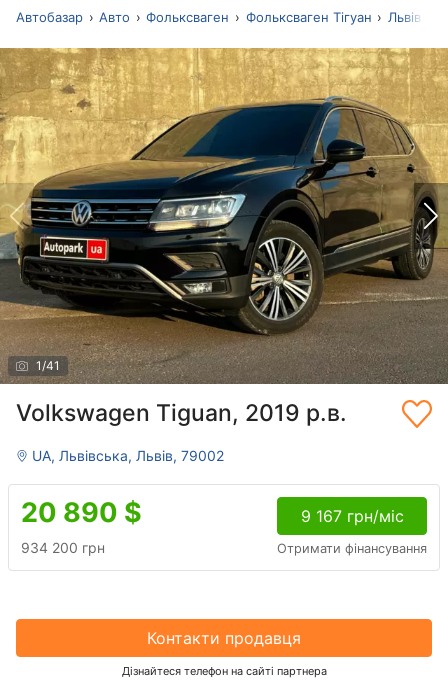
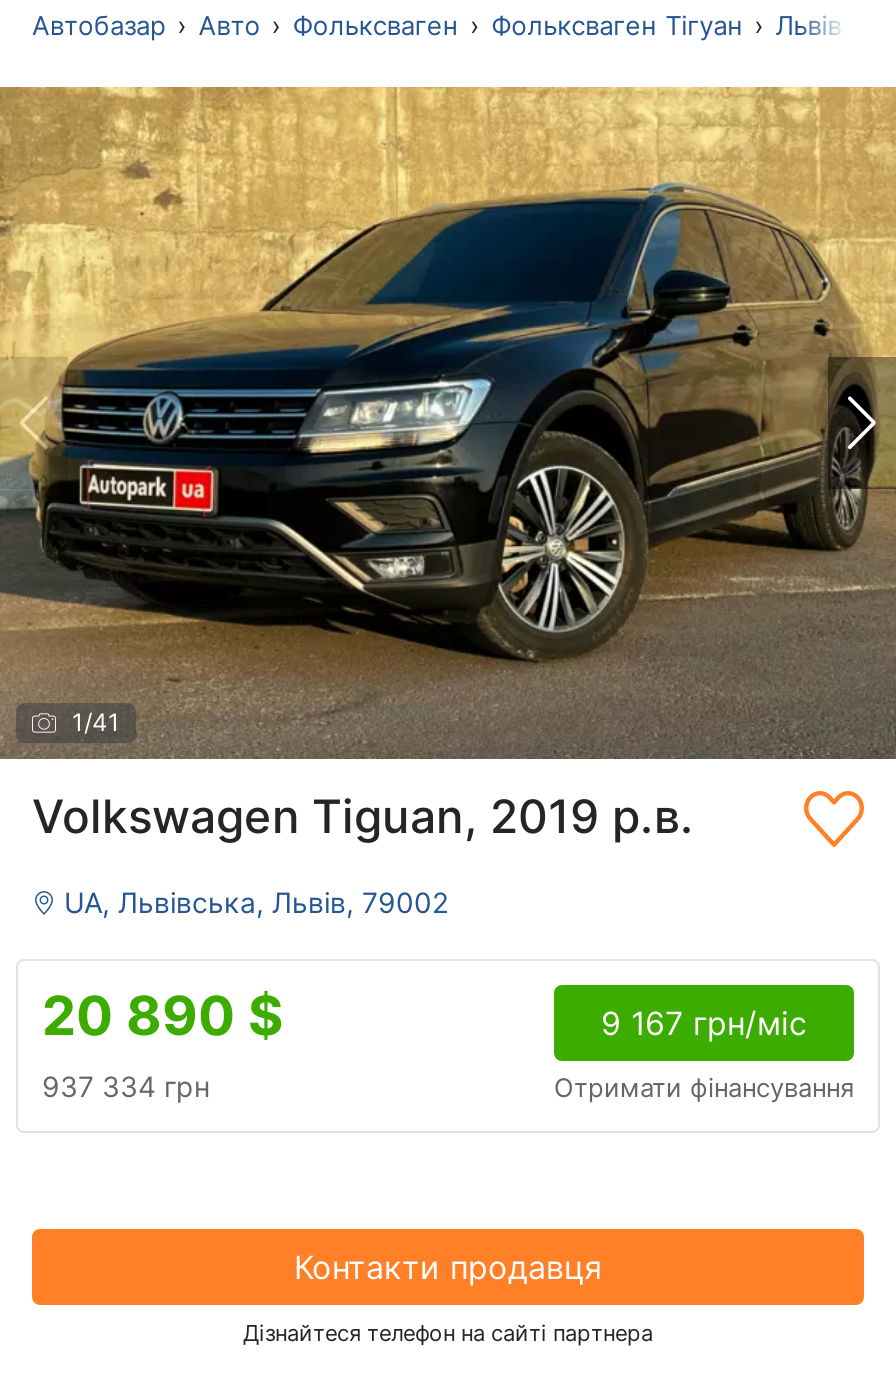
- 934 200 грн
+ 937 334 грн
